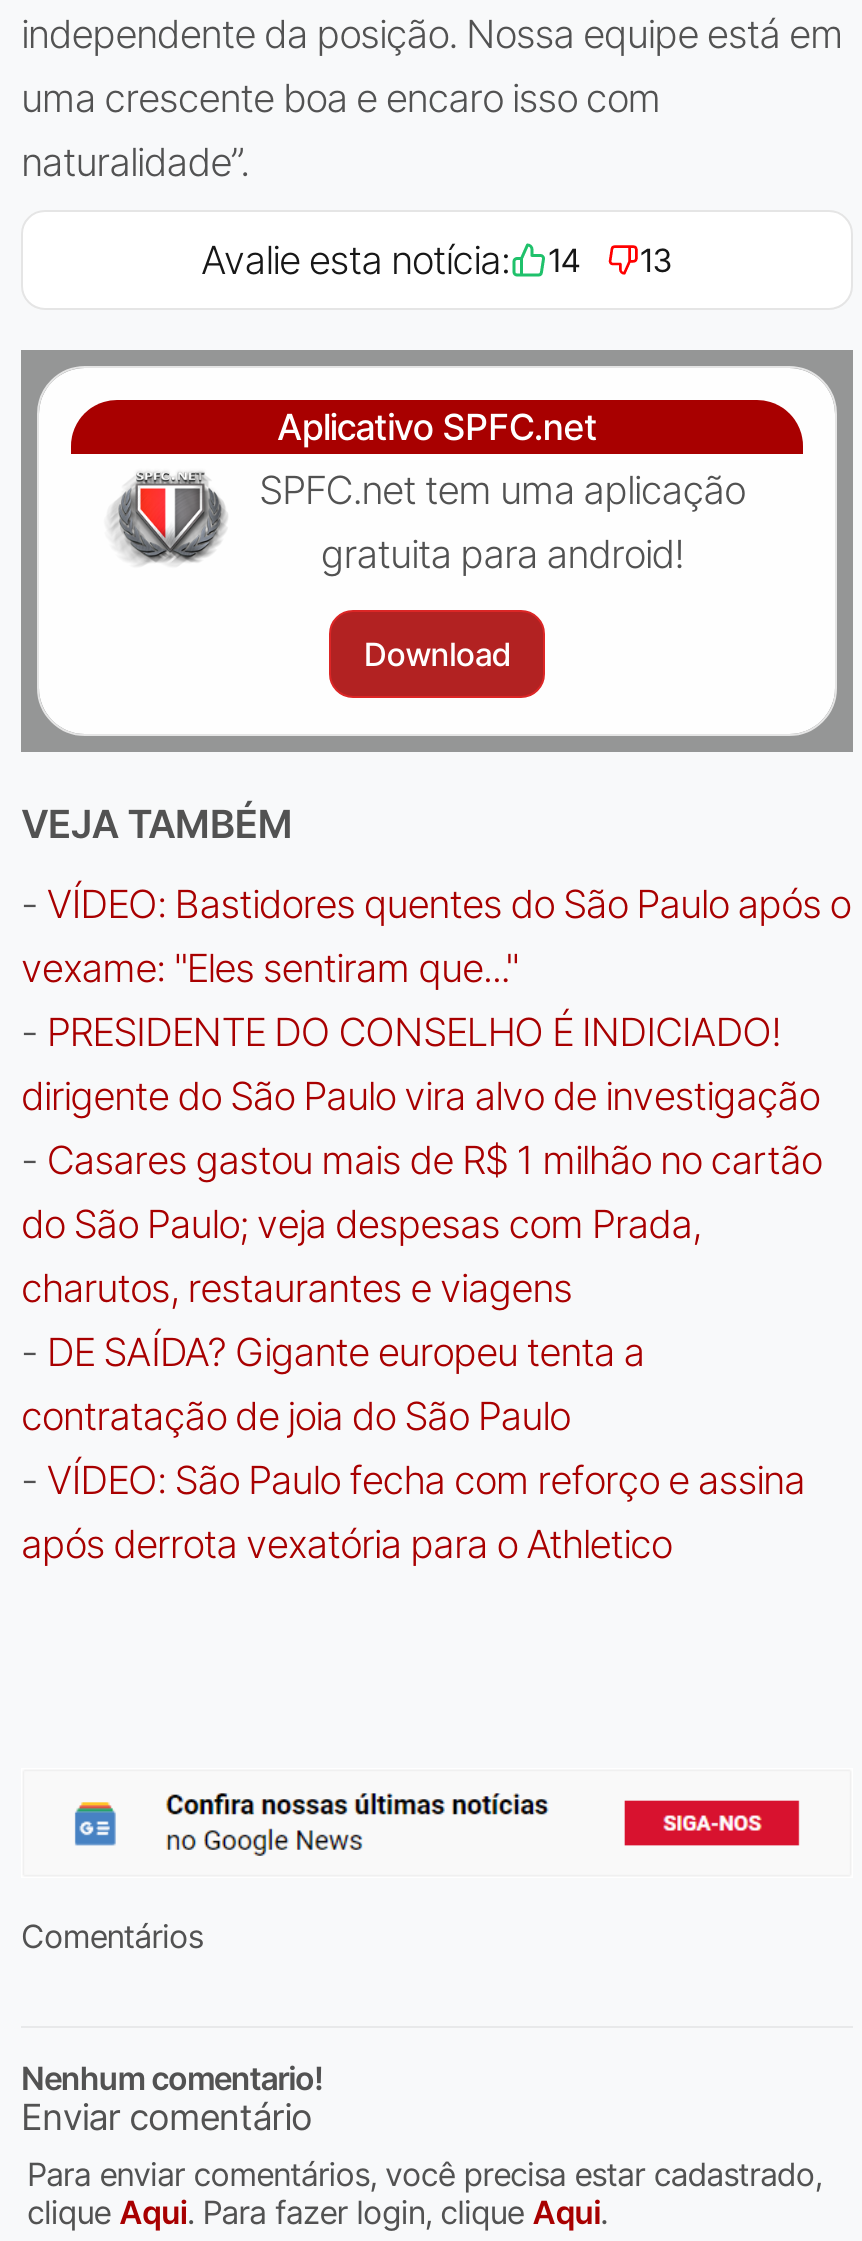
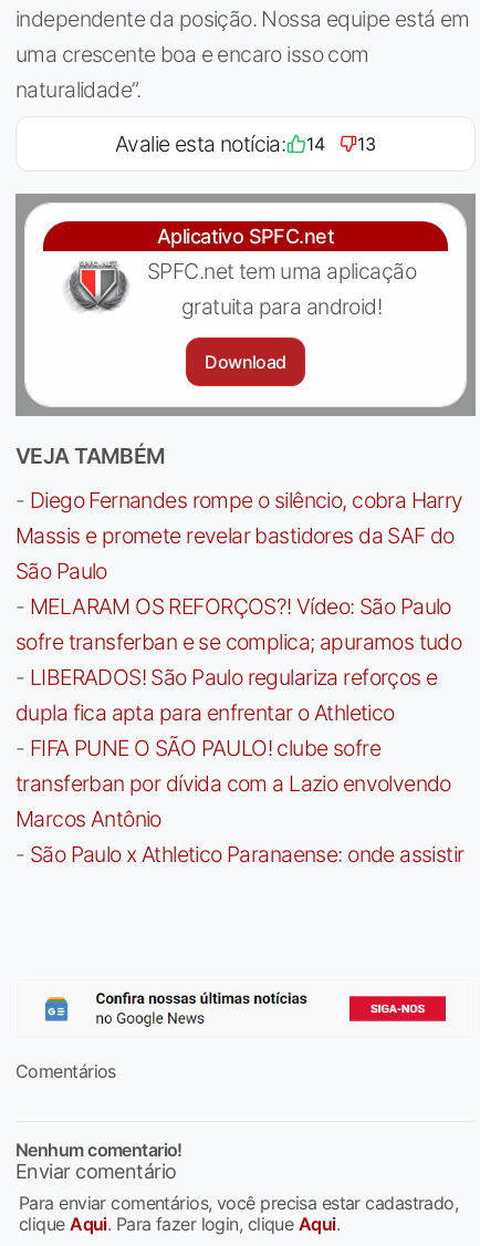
- - VÍDEO: Bastidores quentes do São Paulo após o
- vexame: "Eles sentiram que..."
- - PRESIDENTE DO CONSELHO É INDICIADO!
- dirigente do São Paulo vira alvo de investigação
- - Casares gastou mais de R$ 1 milhão no cartão
- do São Paulo; veja despesas com Prada,
- charutos, restaurantes e viagens
- - DE SAÍDA? Gigante europeu tenta a
- contratação de joia do São Paulo
- - VÍDEO: São Paulo fecha com reforço e assina
- após derrota vexatória para o Athletico
+ - Diego Fernandes rompe o silêncio, cobra Harry
+ Massis e promete revelar bastidores da SAF do
+ São Paulo
+ - MELARAM OS REFORÇOS?! Vídeo: São Paulo
+ sofre transferban e se complica; apuramos tudo
+ - LIBERADOS! São Paulo regulariza reforços e
+ dupla fica apta para enfrentar o Athletico
+ - FIFA PUNE O SÃO PAULO! clube sofre
+ transferban por dívida com a Lazio envolvendo
+ Marcos Antônio
+ - São Paulo x Athletico Paranaense: onde assistir
